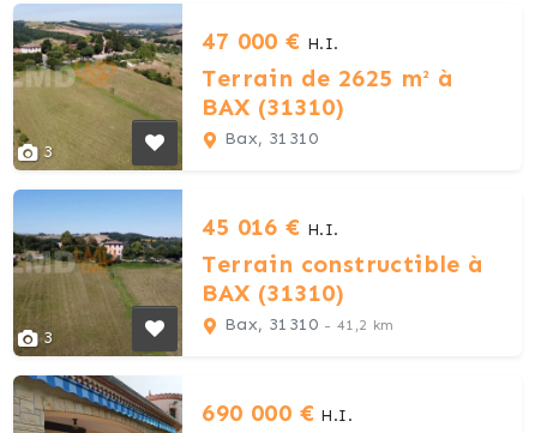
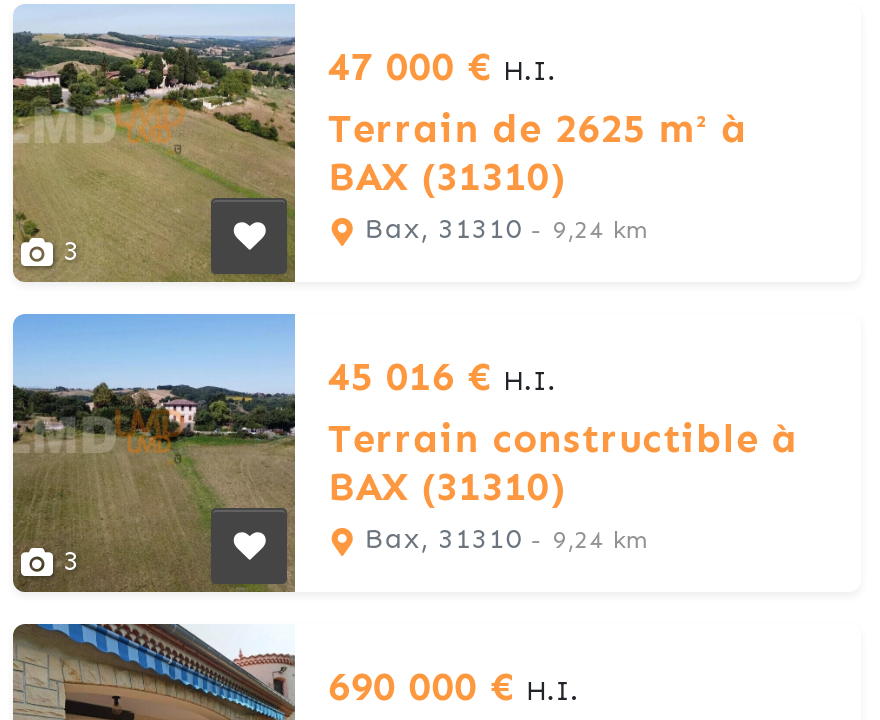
- Bax, 31310
+ Bax, 31310 - 9,24 km

- Bax, 31310 - 41,2 km
+ Bax, 31310 - 9,24 km
